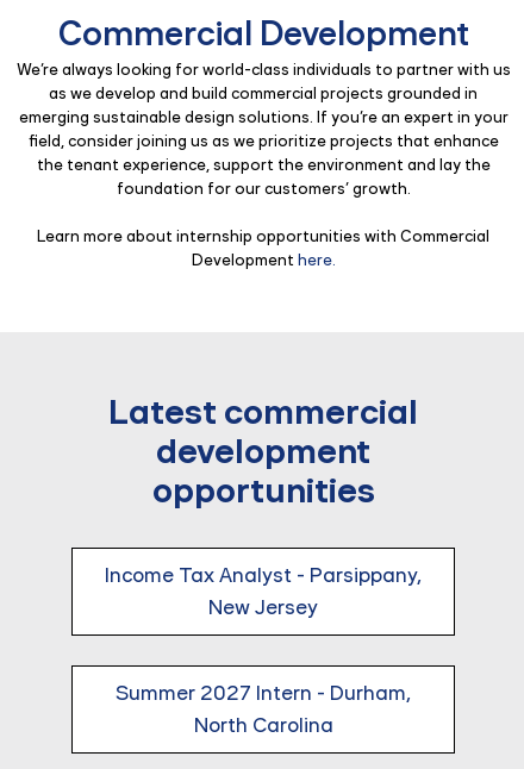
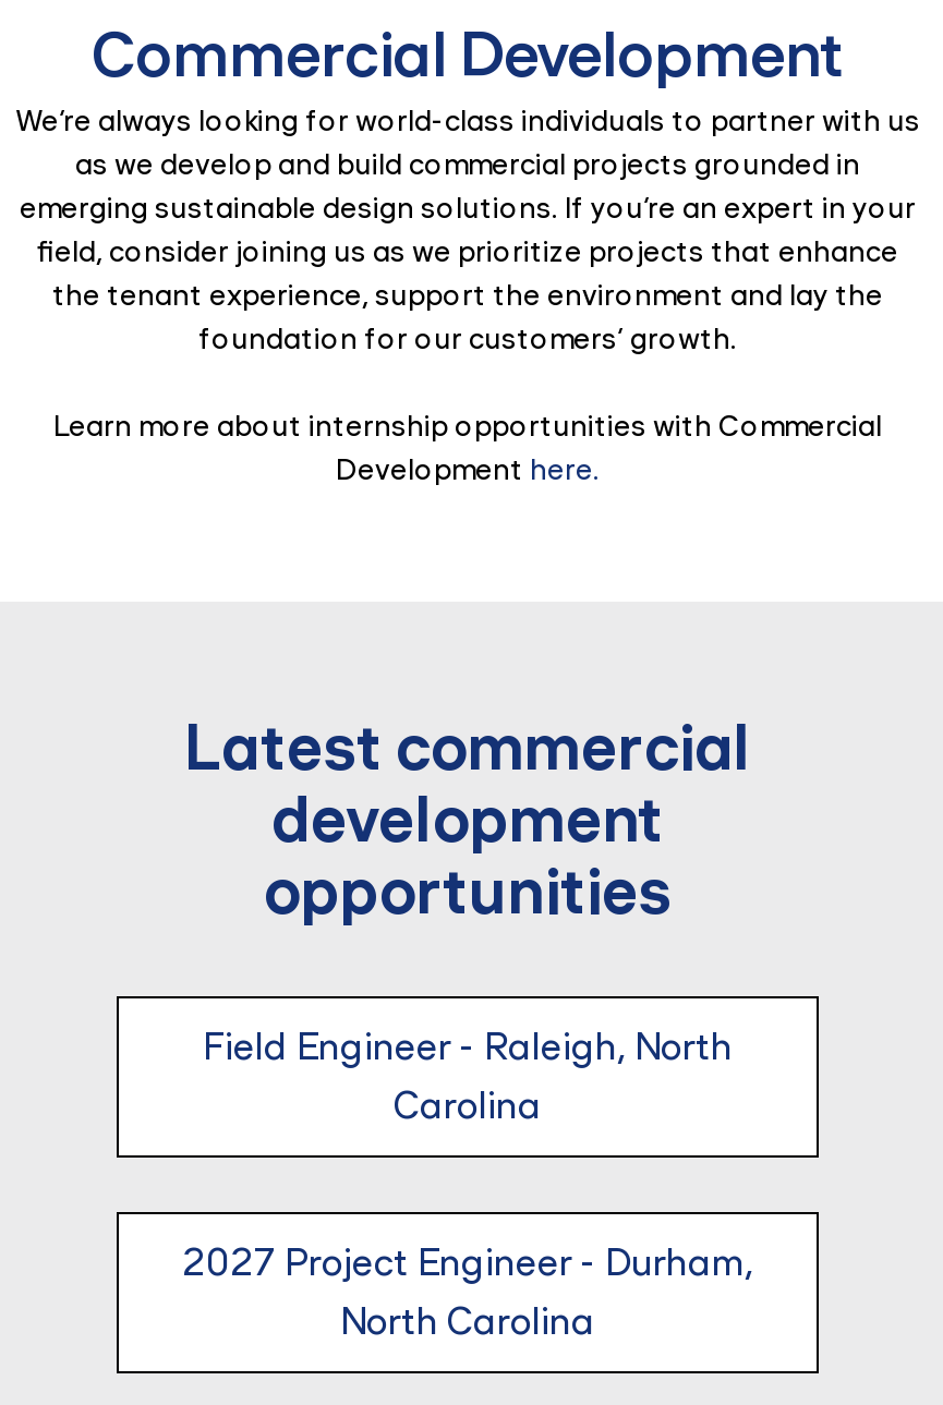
- Income Tax Analyst - Parsippany,
- New Jersey
+ Field Engineer - Raleigh, North
+ Carolina

- Summer 2027 Intern - Durham,
+ 2027 Project Engineer - Durham,
